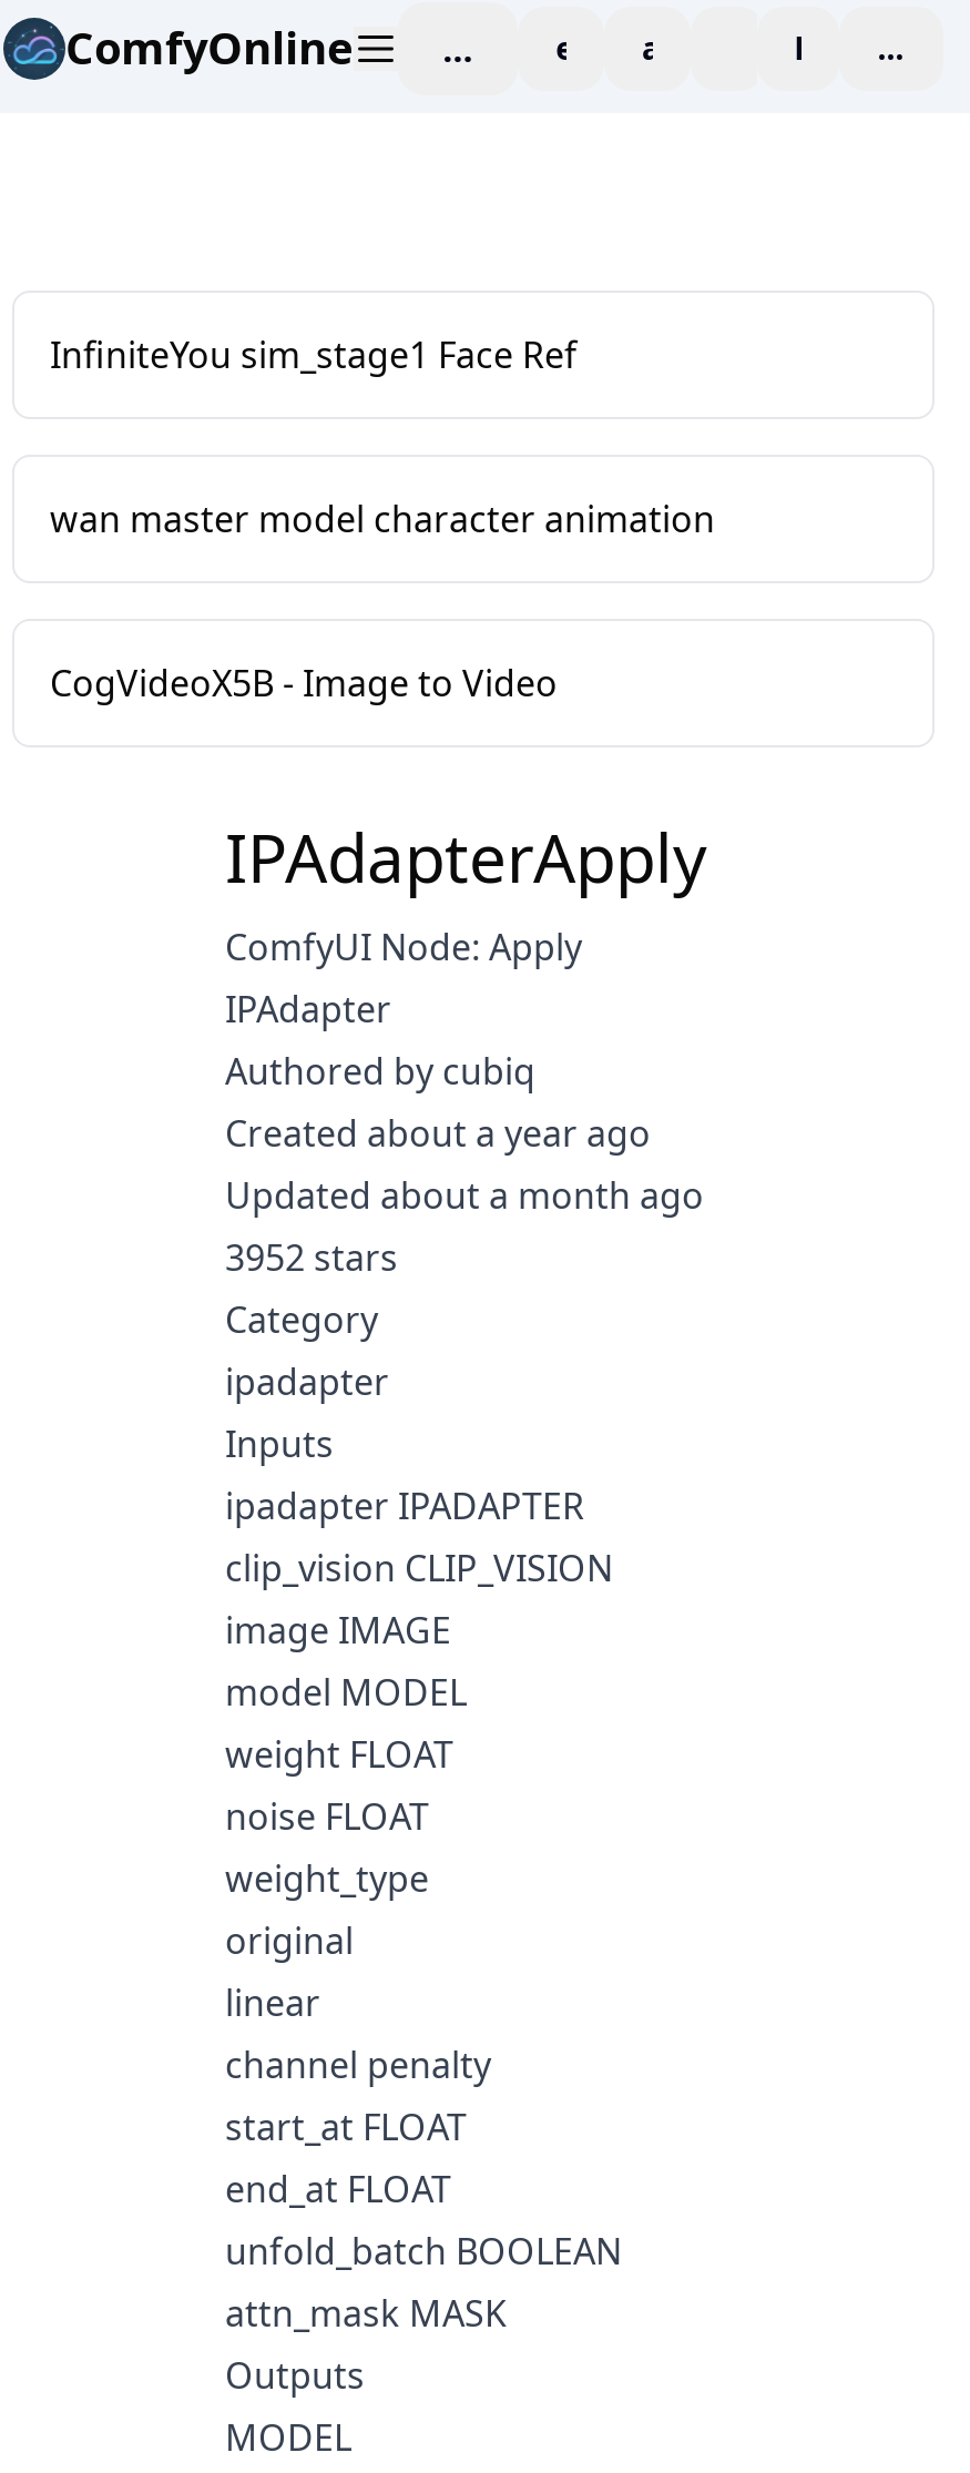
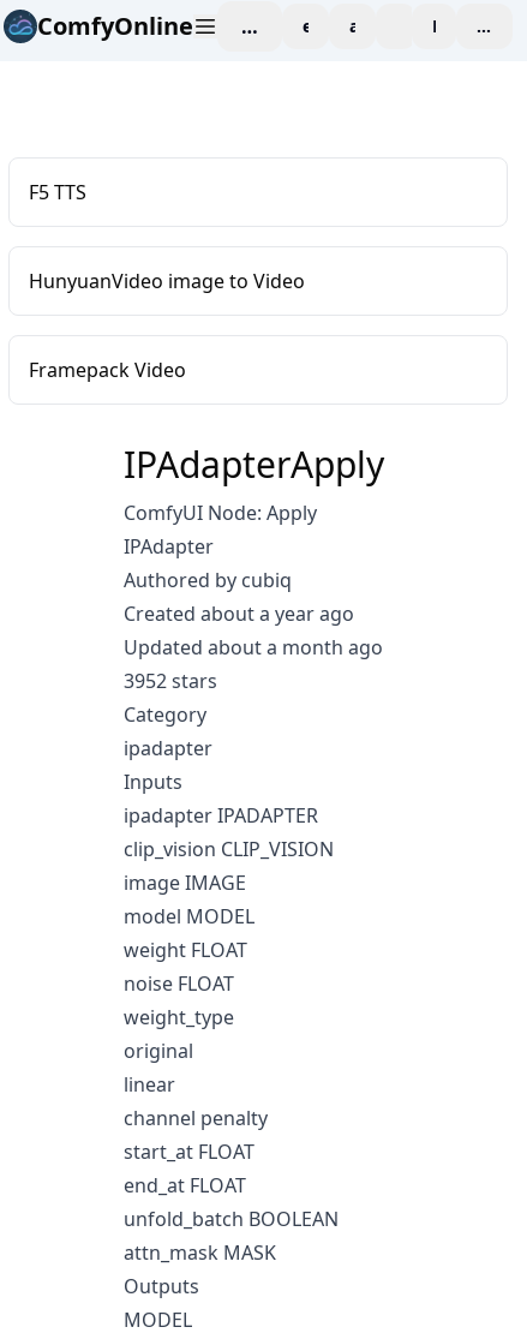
- InfiniteYou sim_stage1 Face Ref
+ F5 TTS

- wan master model character animation
+ HunyuanVideo image to Video

- CogVideoX5B - Image to Video
+ Framepack Video
